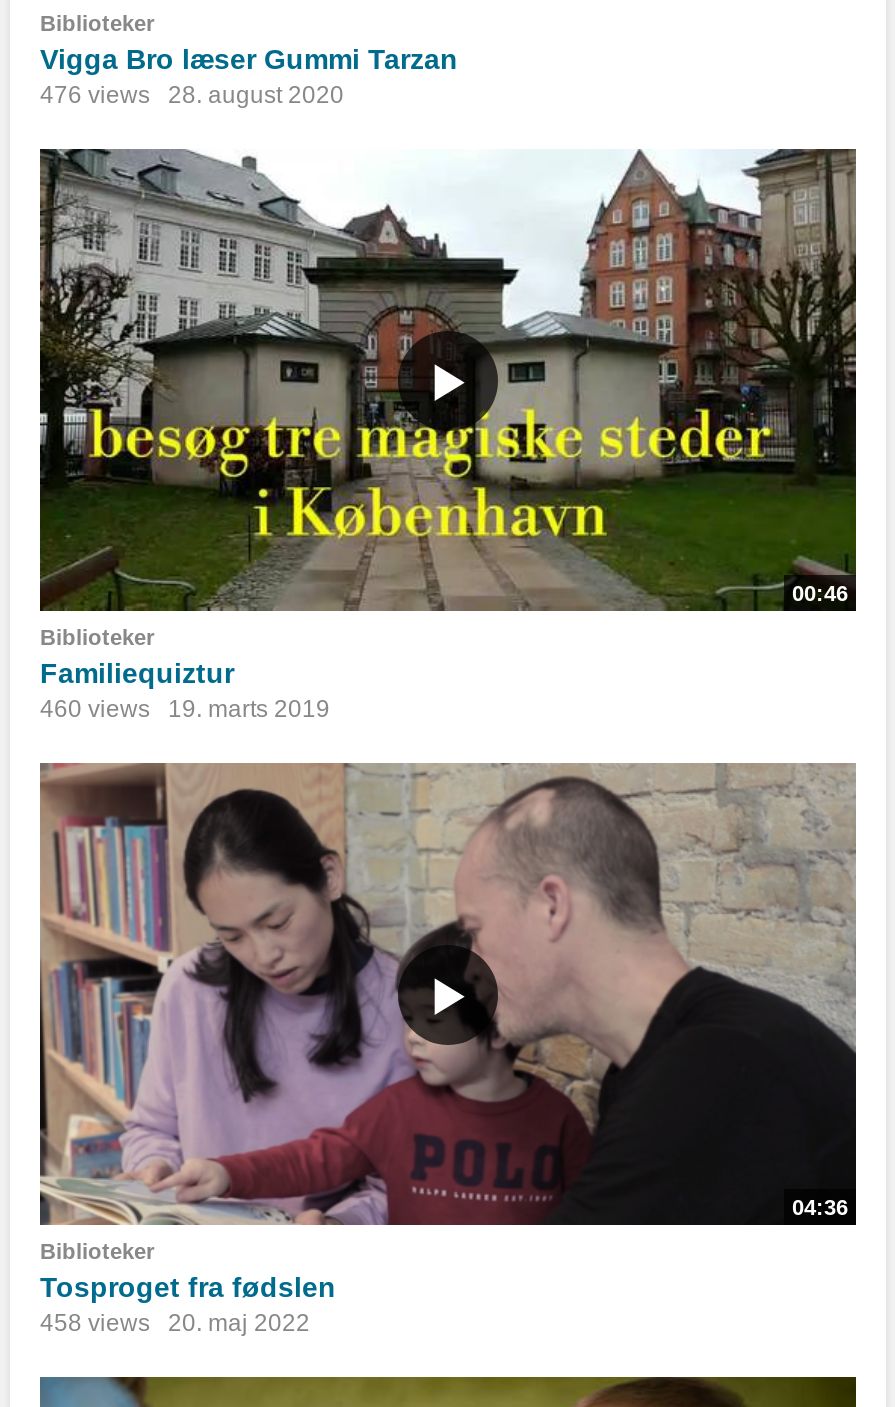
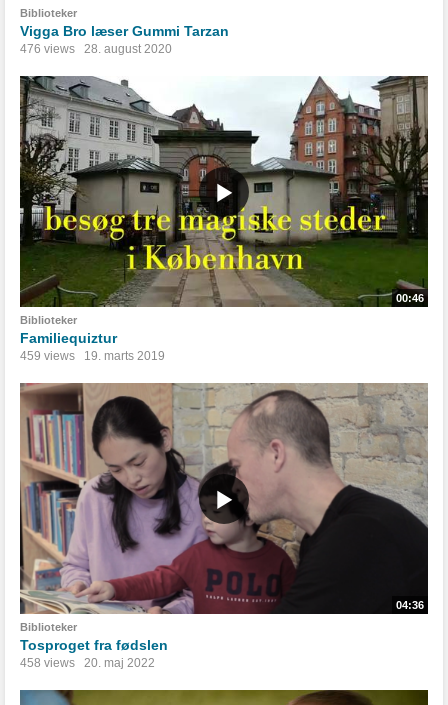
- 460 views 19. marts 2019
+ 459 views 19. marts 2019
